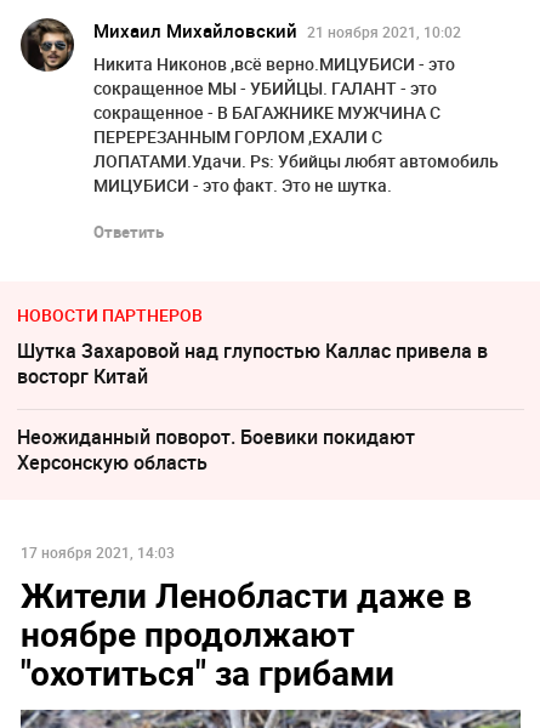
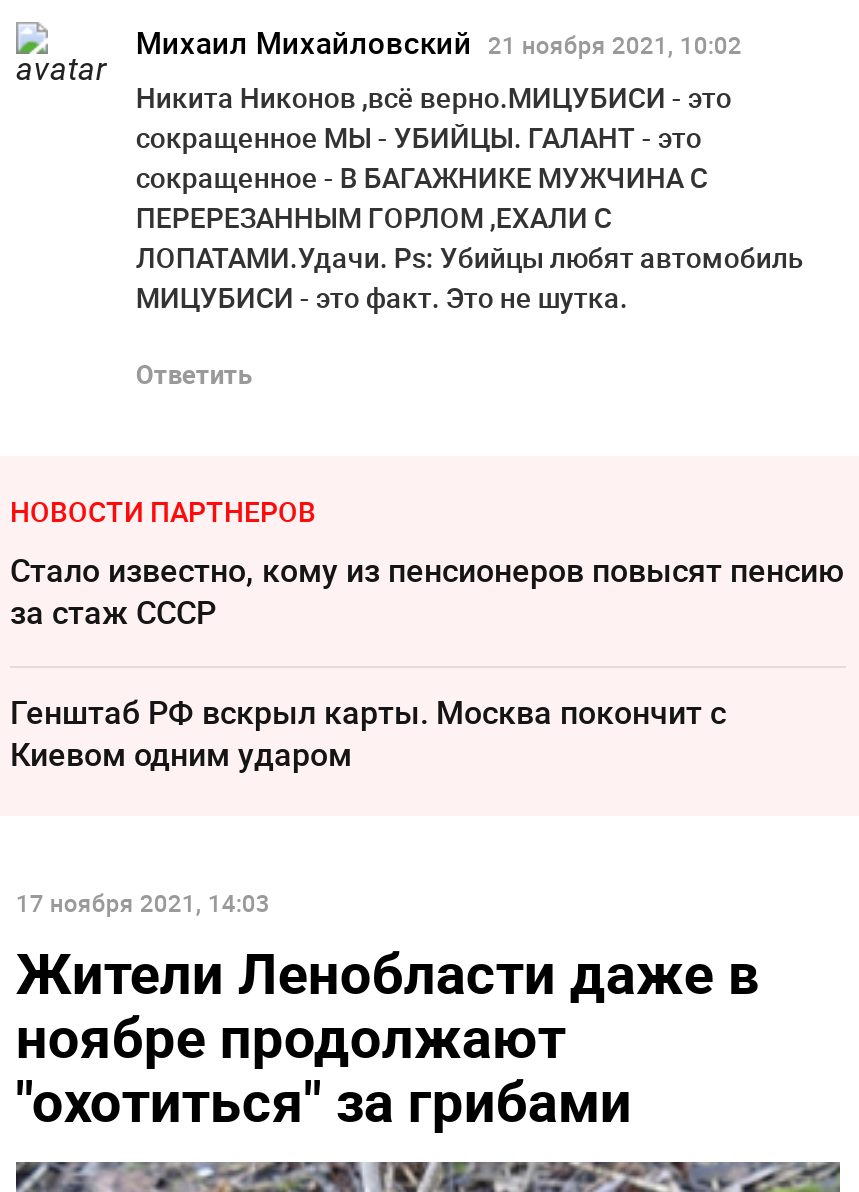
- [image]
+ [image]

- Шутка Захаровой над глупостью Каллас привела в
- восторг Китай
+ Стало известно, кому из пенсионеров повысят пенсию
+ за стаж СССР

- Неожиданный поворот. Боевики покидают
- Херсонскую область
+ Генштаб РФ вскрыл карты. Москва покончит с
+ Киевом одним ударом
